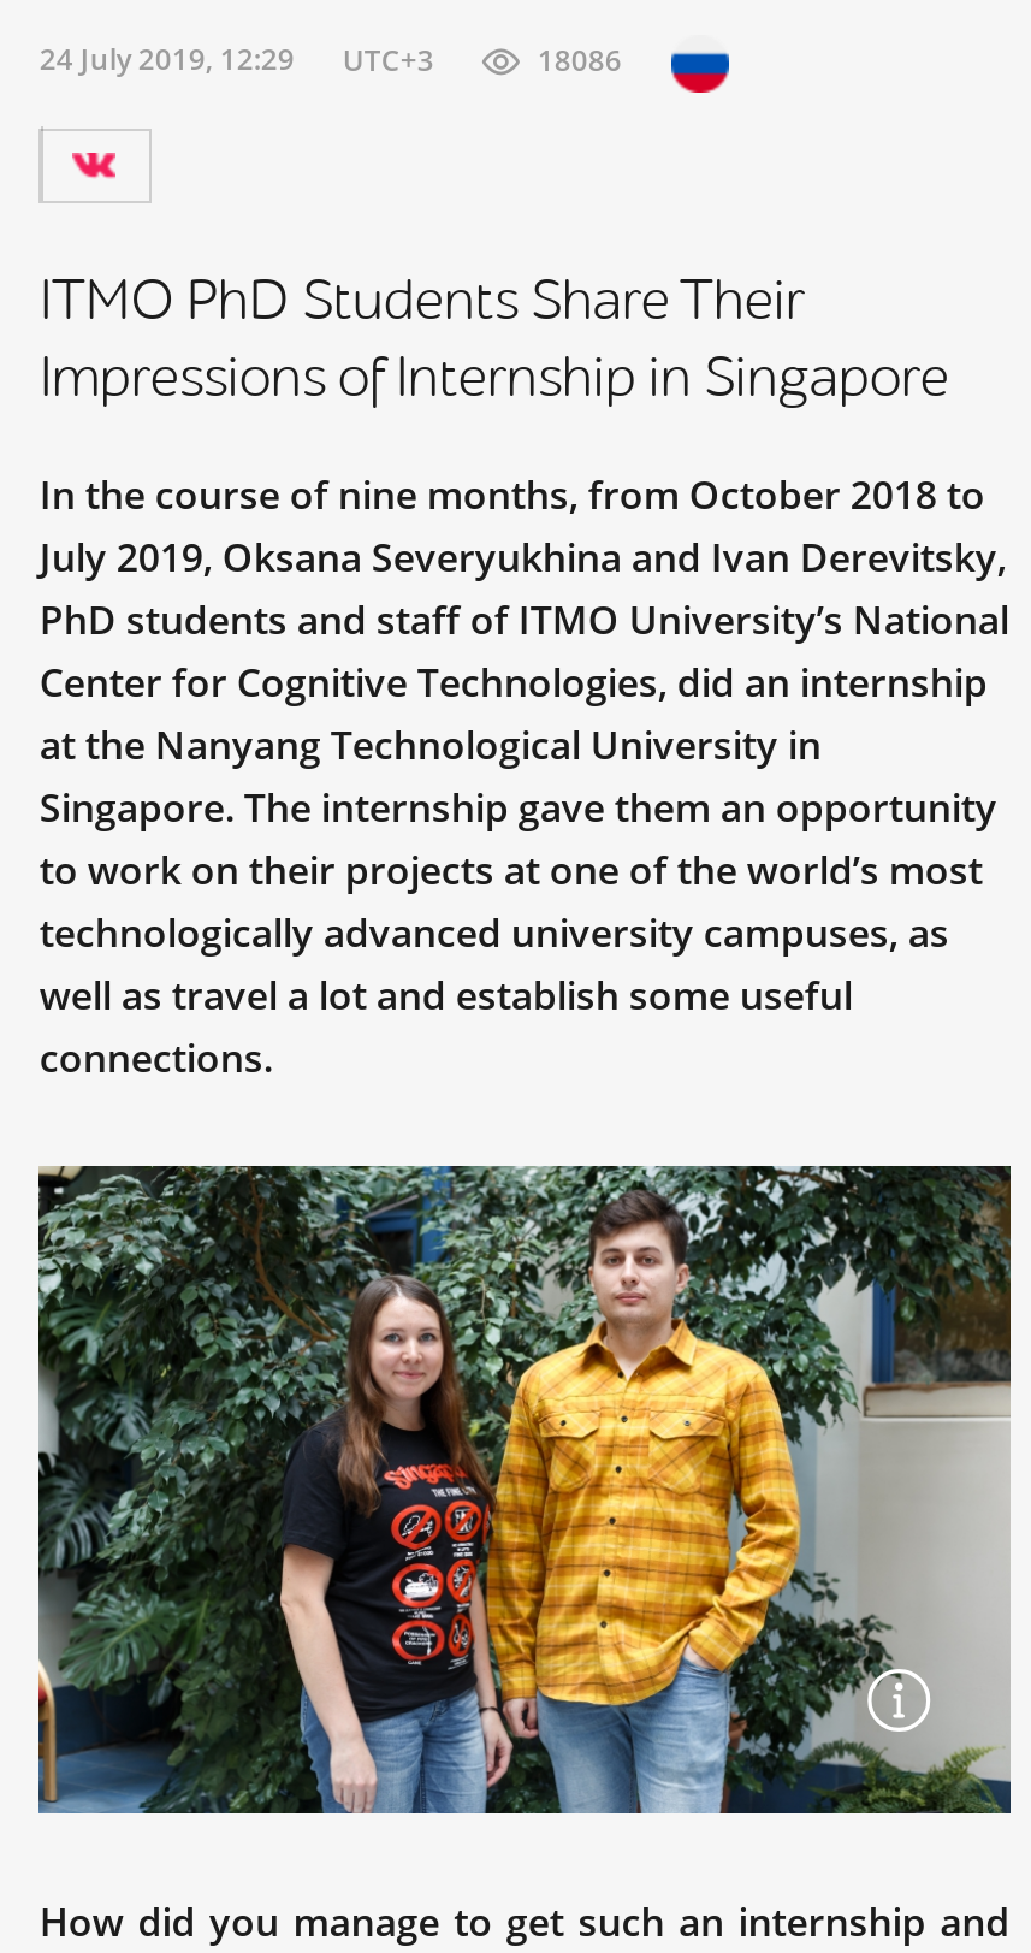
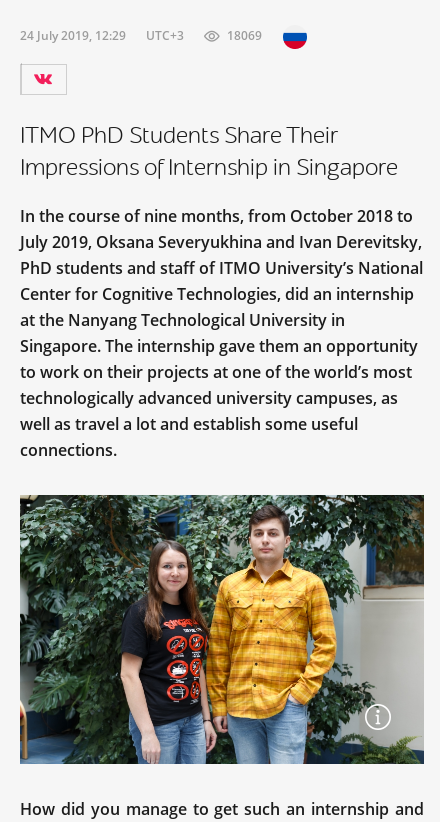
- 18086
+ 18069
